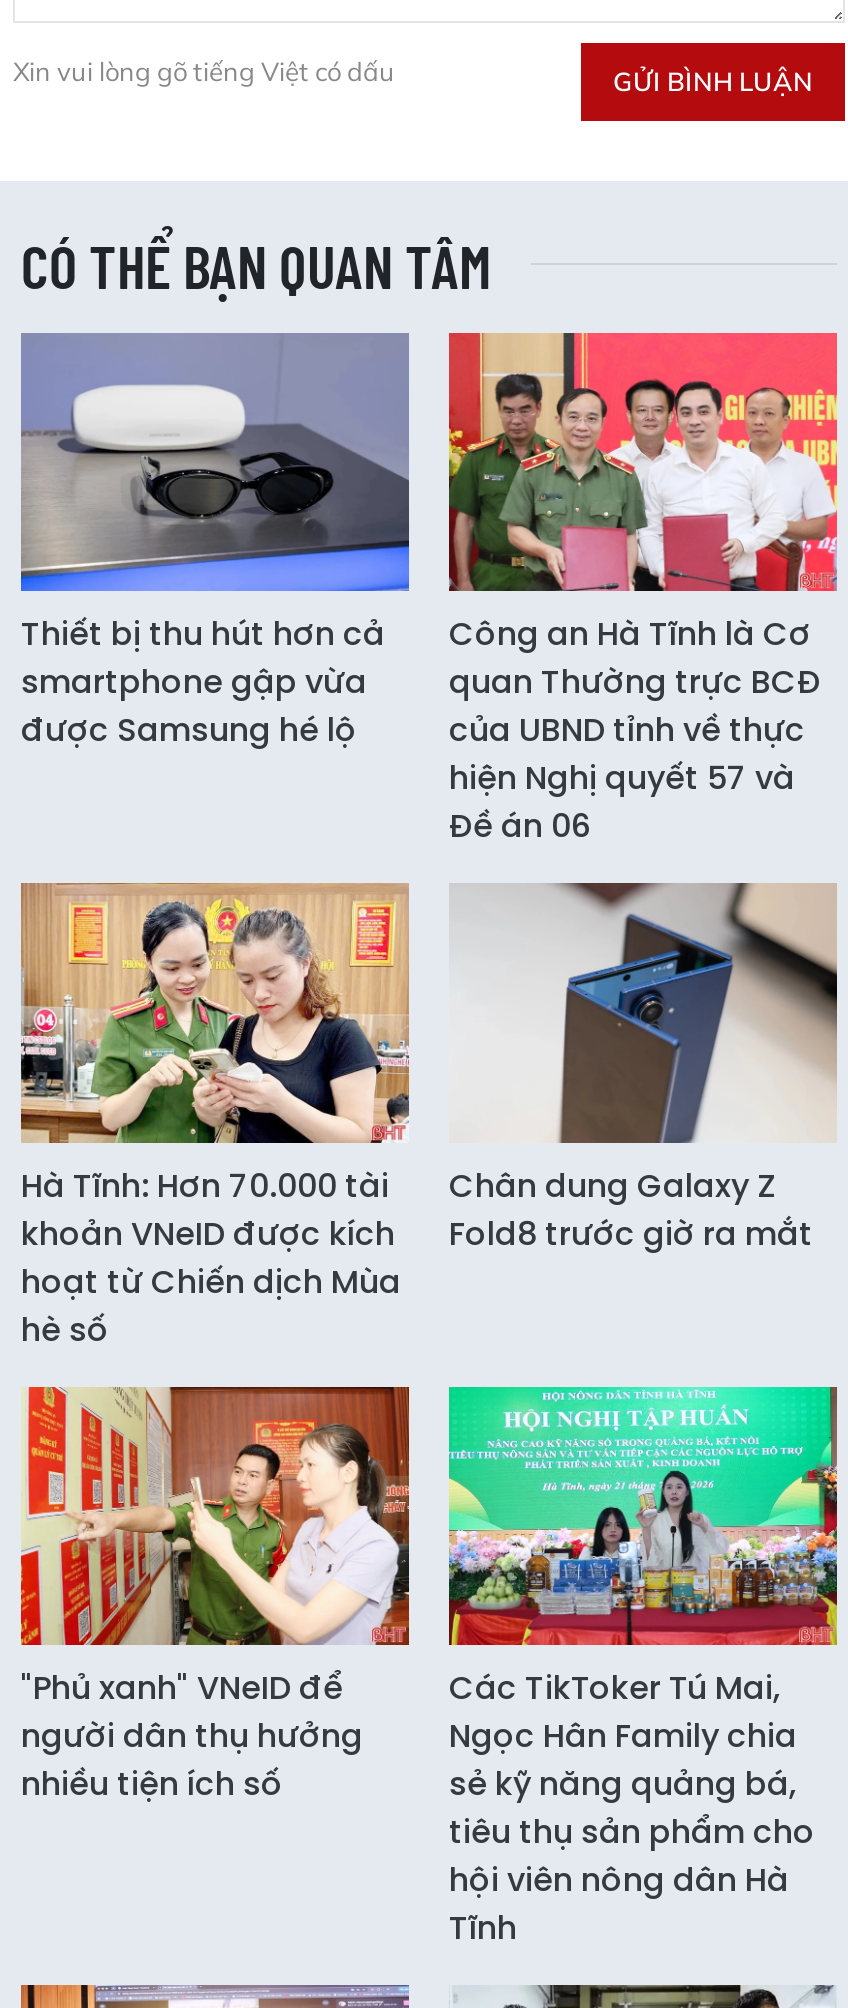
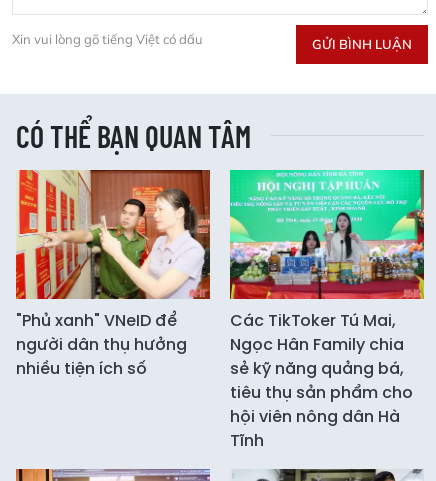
- [image]
- Thiết bị thu hút hơn cả
- smartphone gập vừa
- được Samsung hé lộ

- [image]
- Công an Hà Tĩnh là Cơ
- quan Thường trực BCĐ
- của UBND tỉnh về thực
- hiện Nghị quyết 57 và
- Đề án 06

- [image]
- Hà Tĩnh: Hơn 70.000 tài
- khoản VNeID được kích
- hoạt từ Chiến dịch Mùa
- hè số

- [image]
- Chân dung Galaxy Z
- Fold8 trước giờ ra mắt
